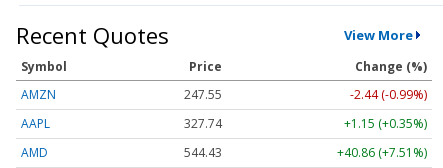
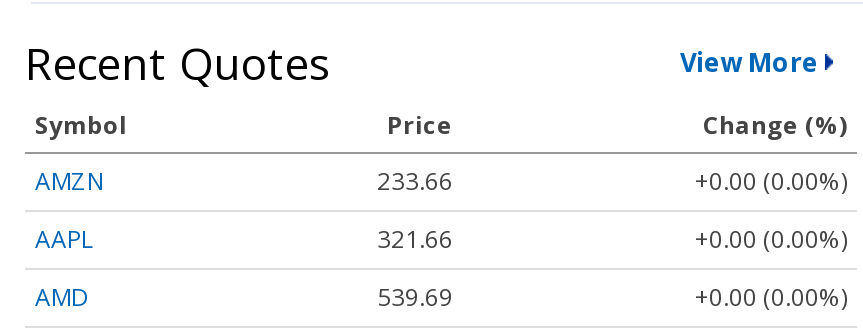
- 247.55
+ 233.66

- -2.44 (-0.99%)
+ +0.00 (0.00%)

- 327.74
+ 321.66

- +1.15 (+0.35%)
+ +0.00 (0.00%)

- 544.43
+ 539.69

- +40.86 (+7.51%)
+ +0.00 (0.00%)
